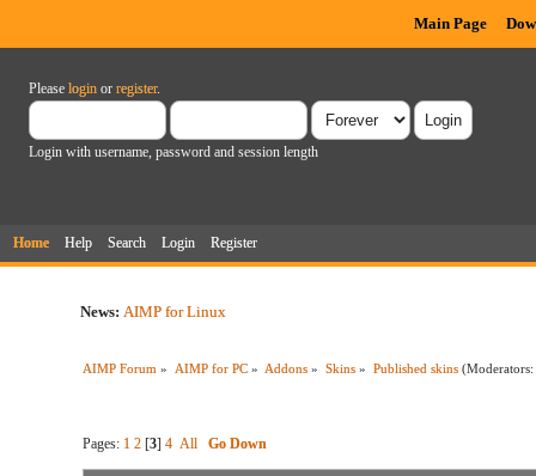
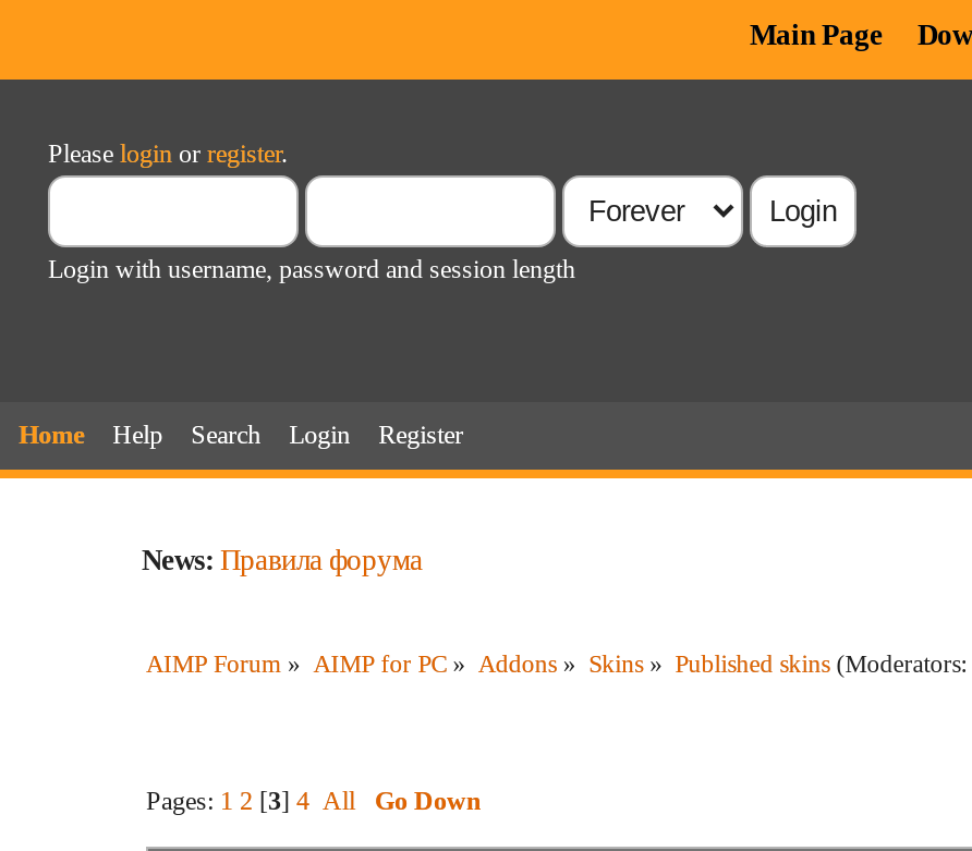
- News: AIMP for Linux
+ News: Правила форума
